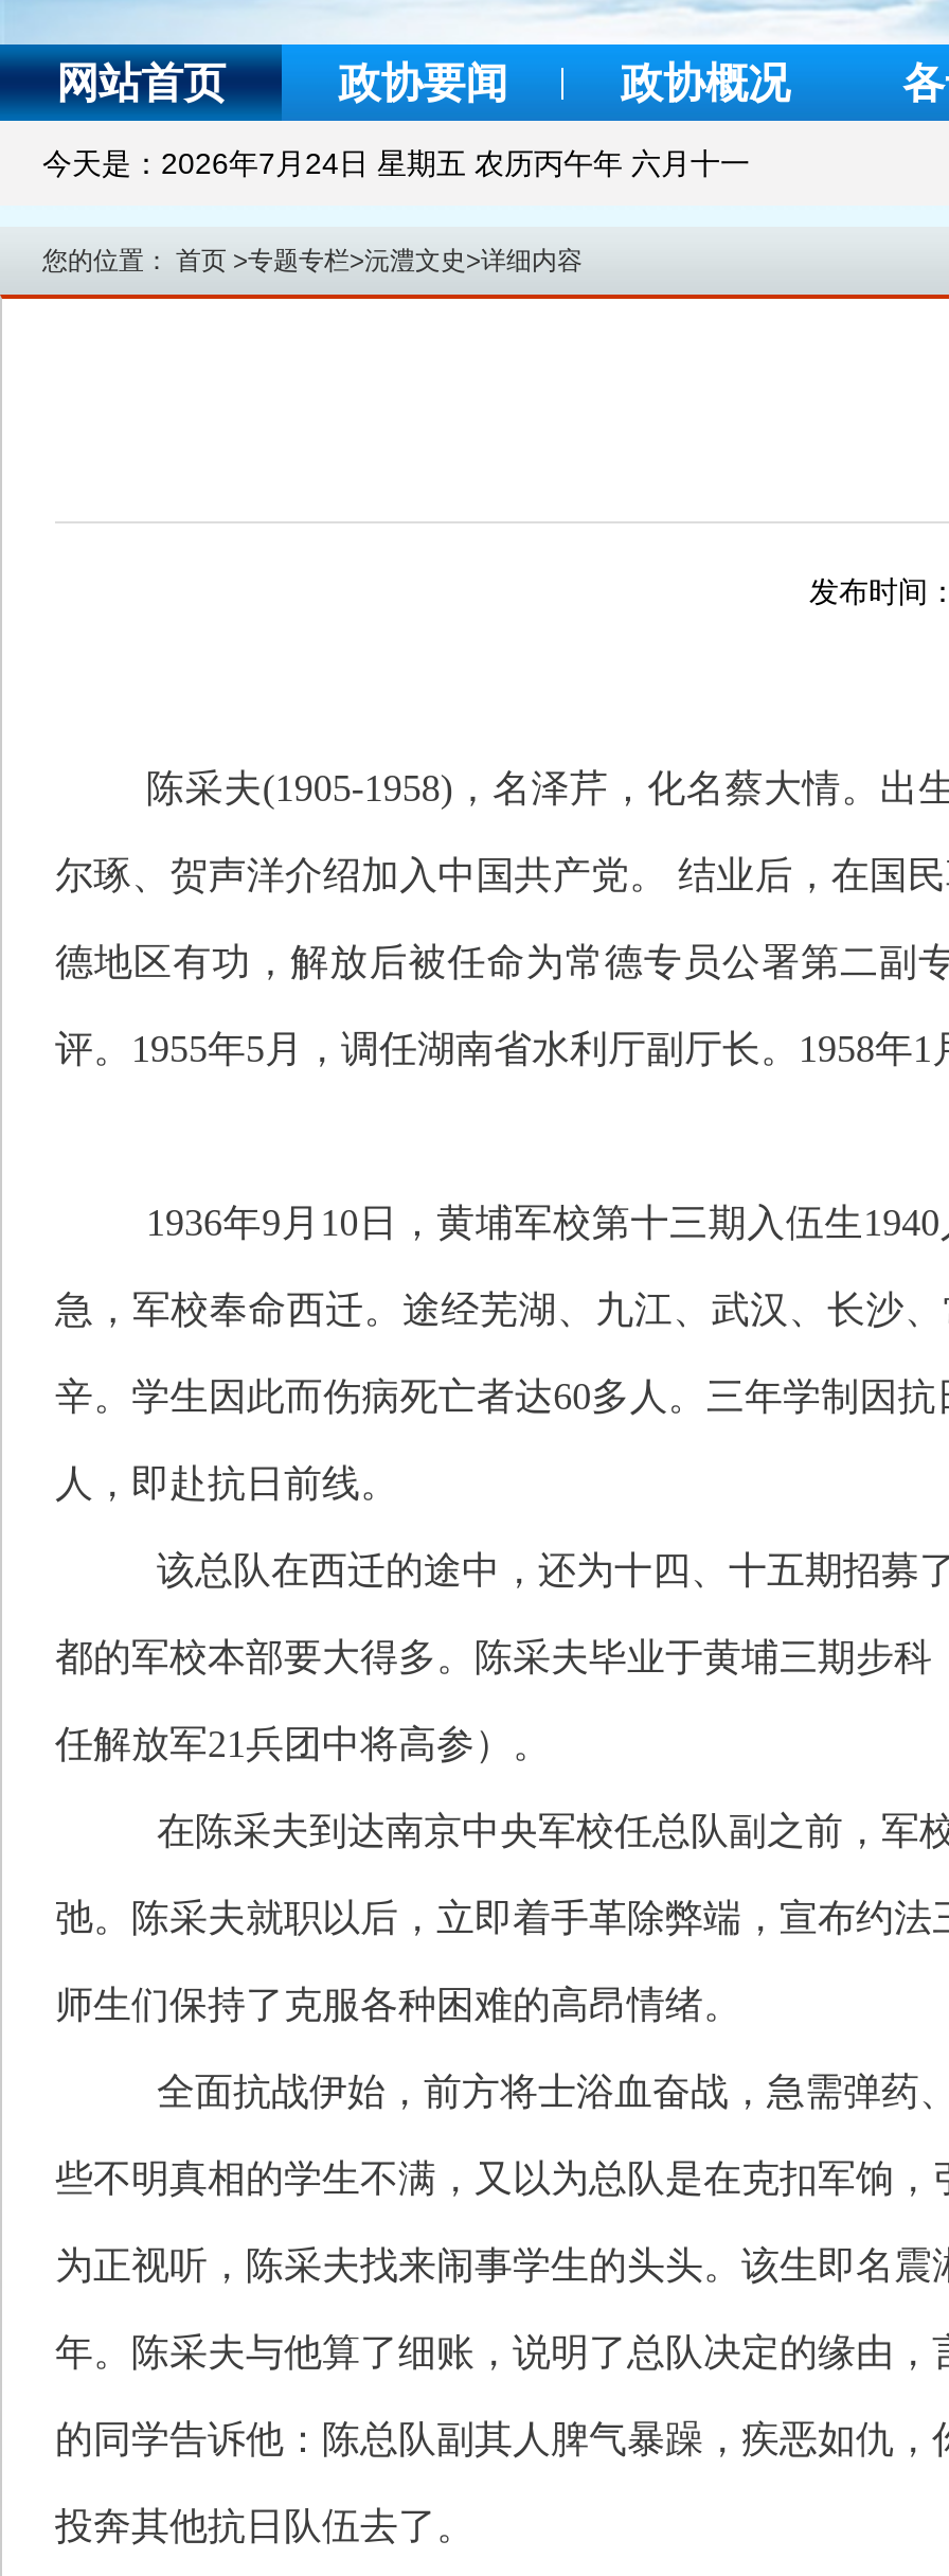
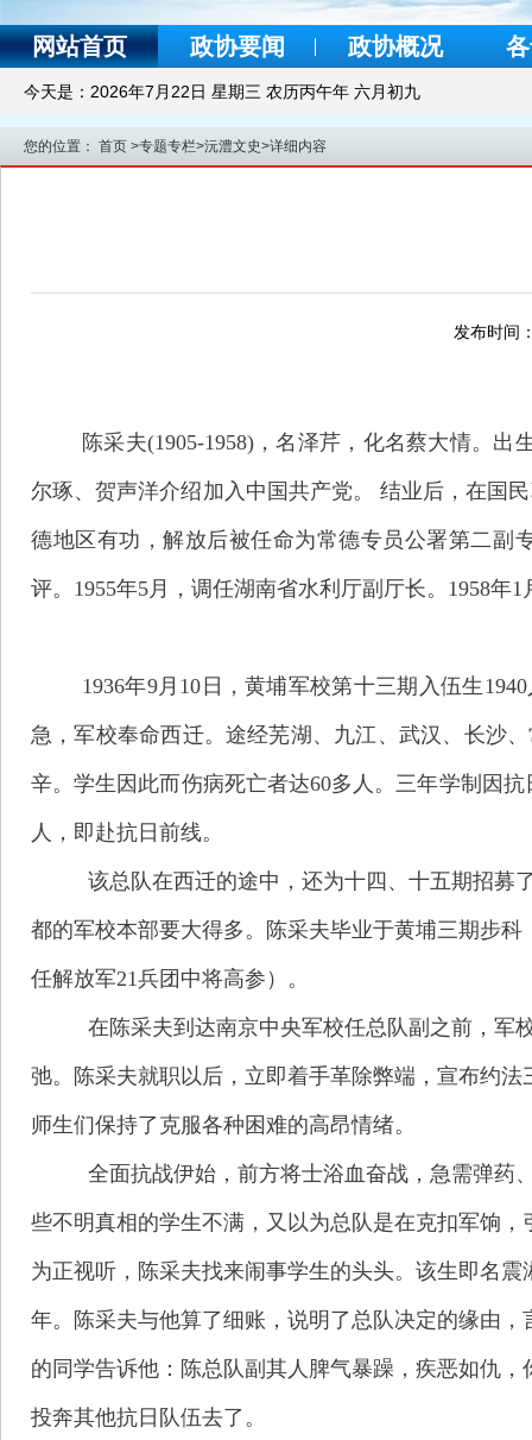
- 今天是：2026年7月24日 星期五 农历丙午年 六月十一
+ 今天是：2026年7月22日 星期三 农历丙午年 六月初九
